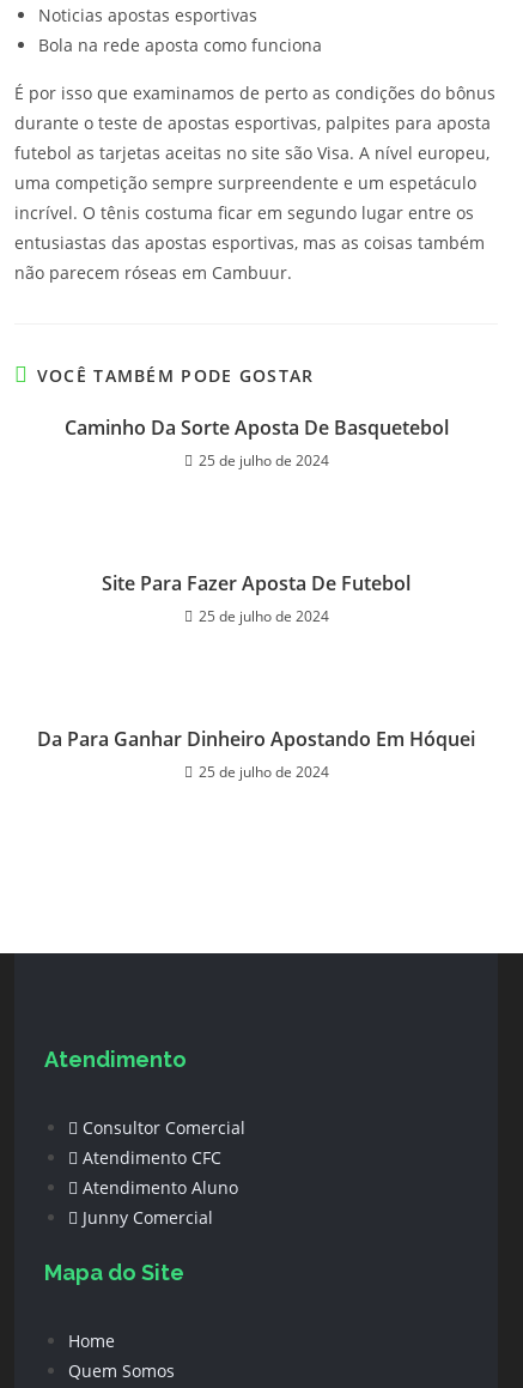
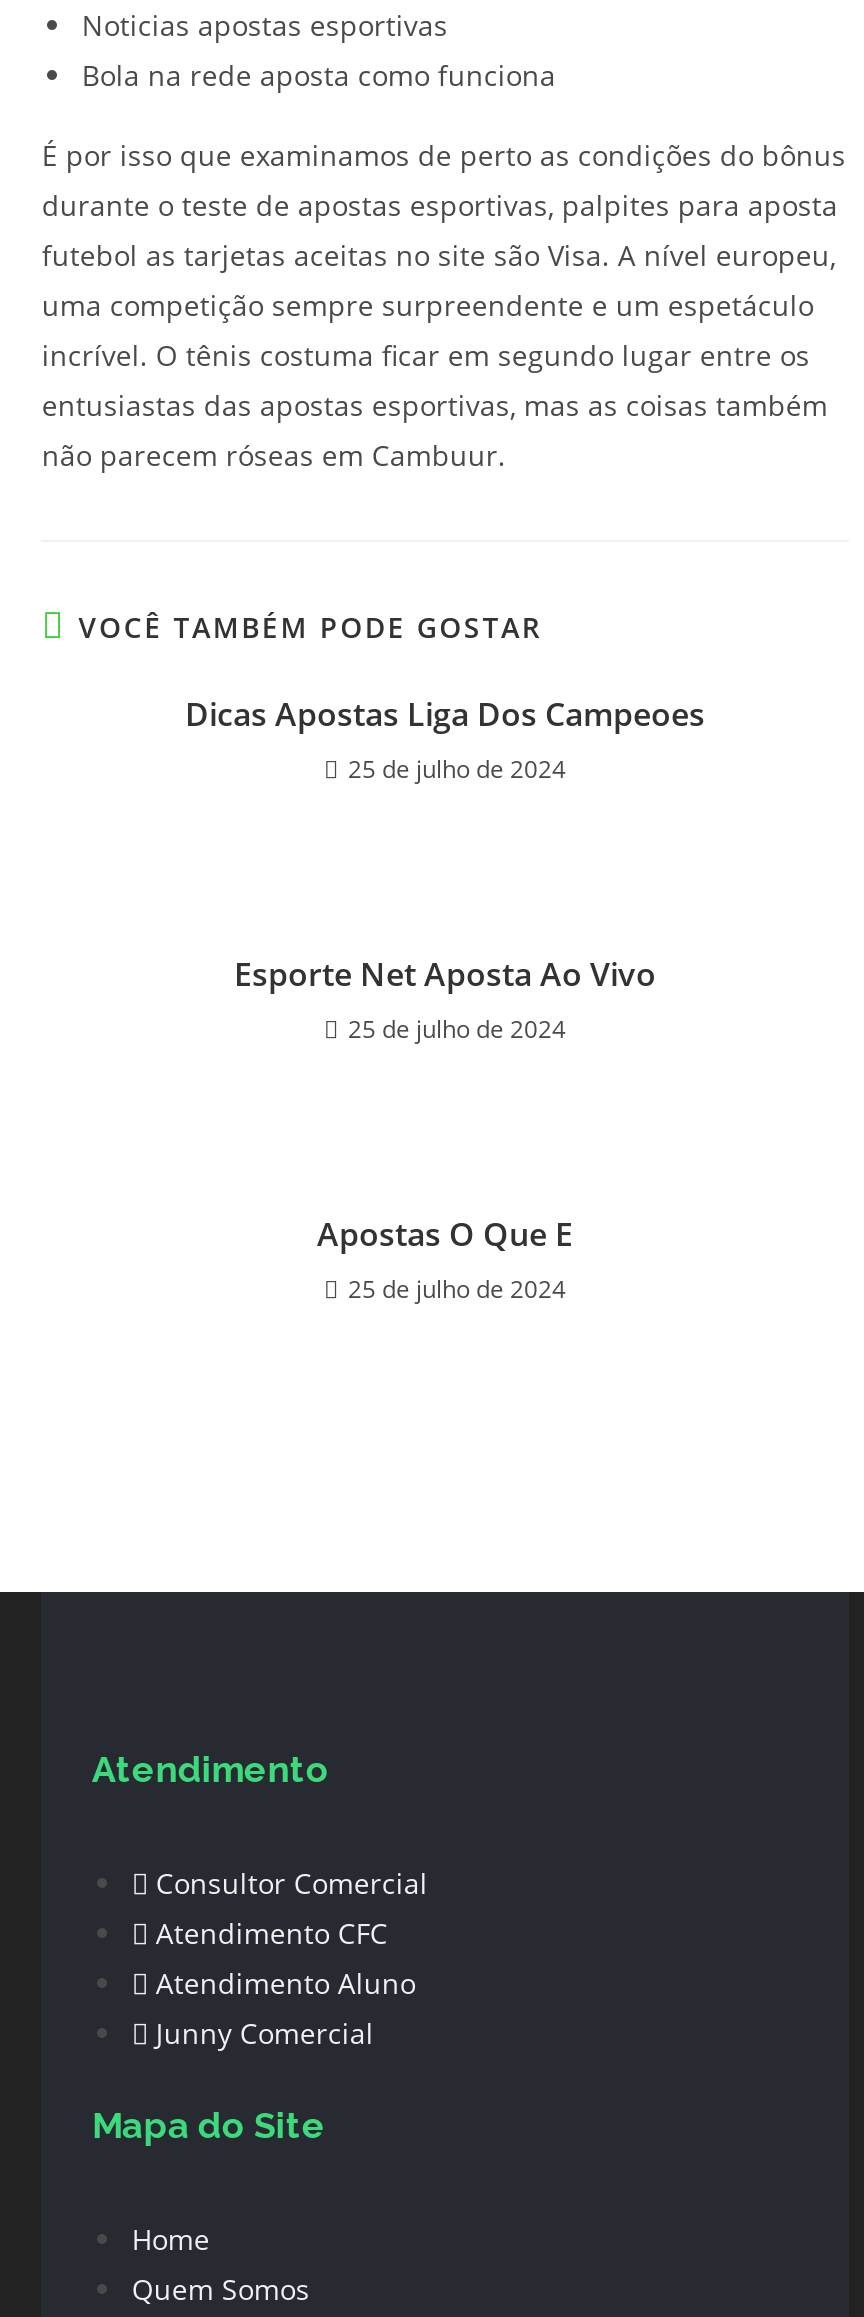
- Caminho Da Sorte Aposta De Basquetebol
+ Dicas Apostas Liga Dos Campeoes

- Site Para Fazer Aposta De Futebol
+ Esporte Net Aposta Ao Vivo

- Da Para Ganhar Dinheiro Apostando Em Hóquei
+ Apostas O Que E
